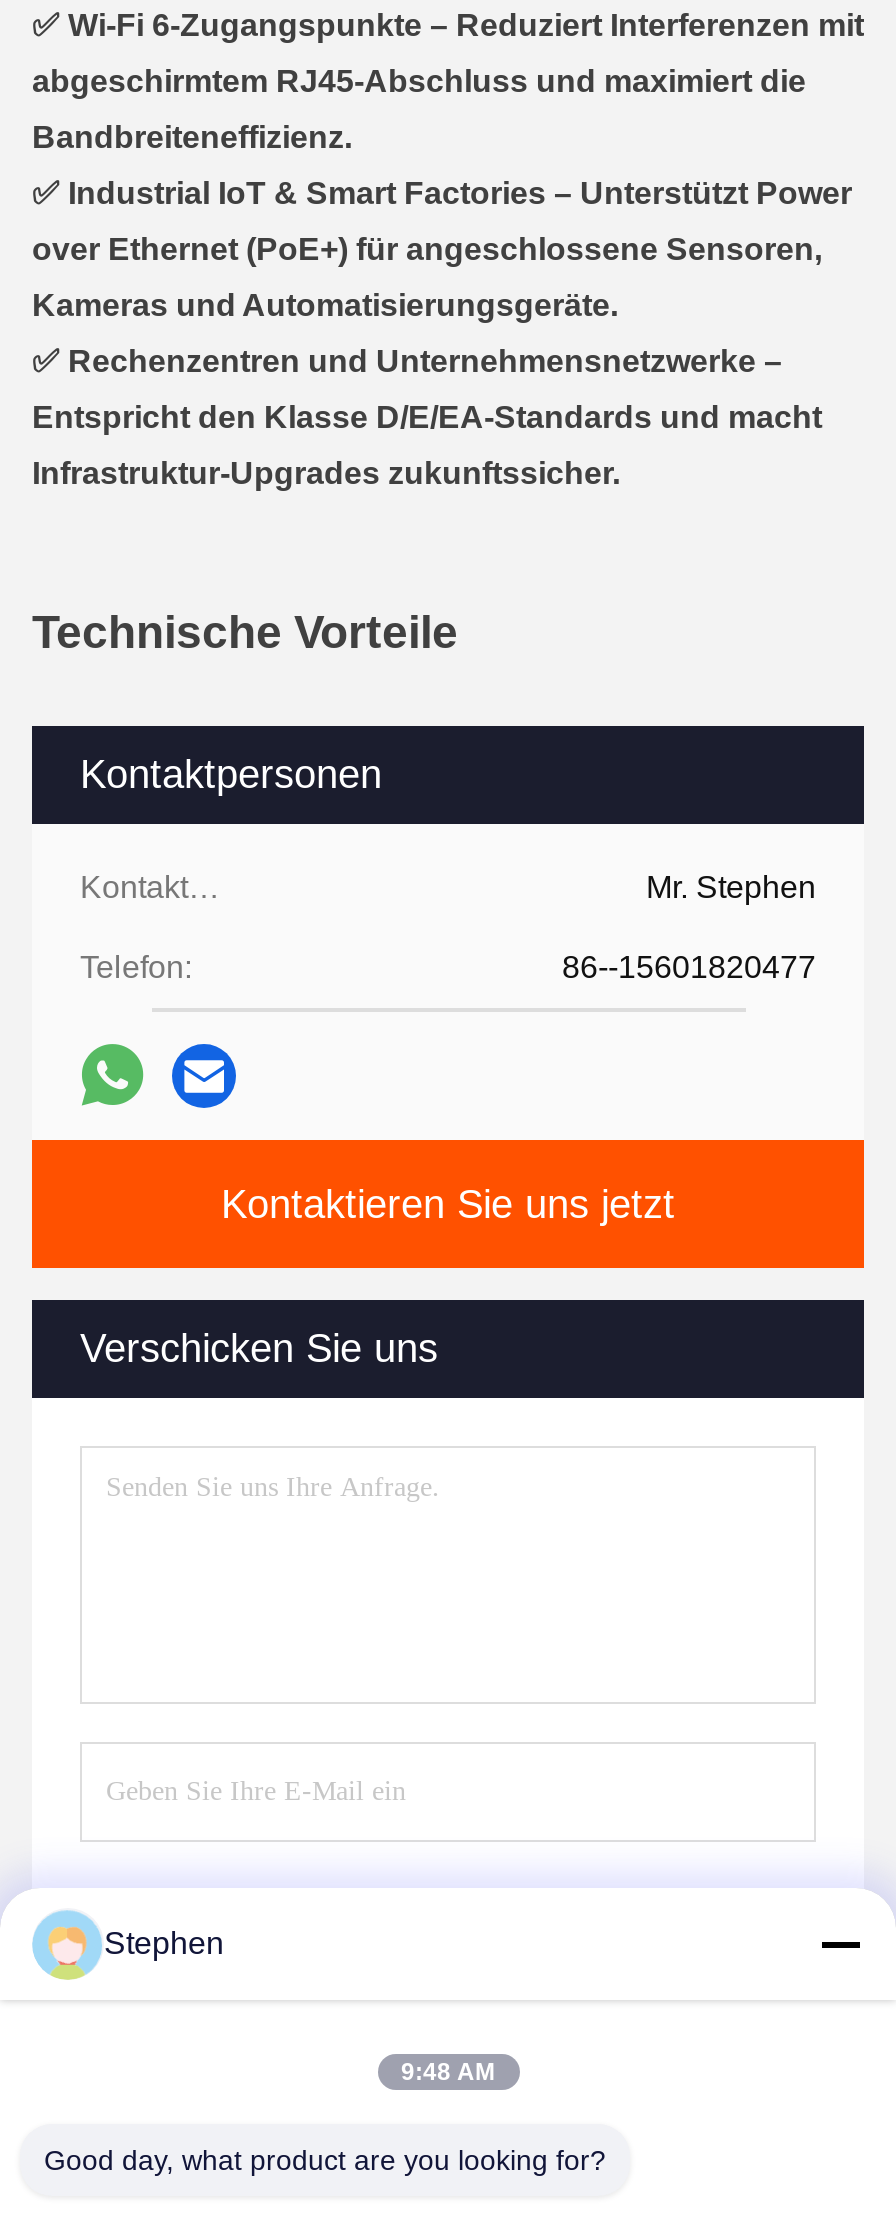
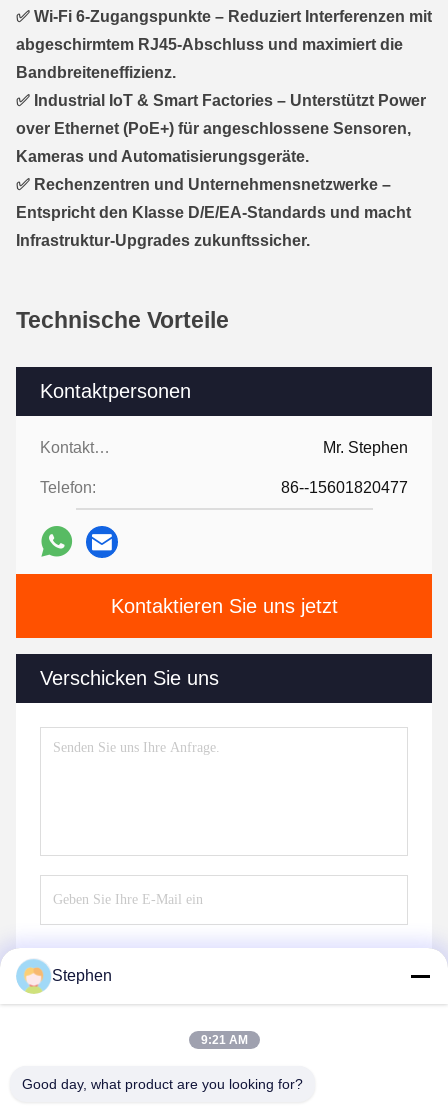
- 9:48 AM
+ 9:21 AM
